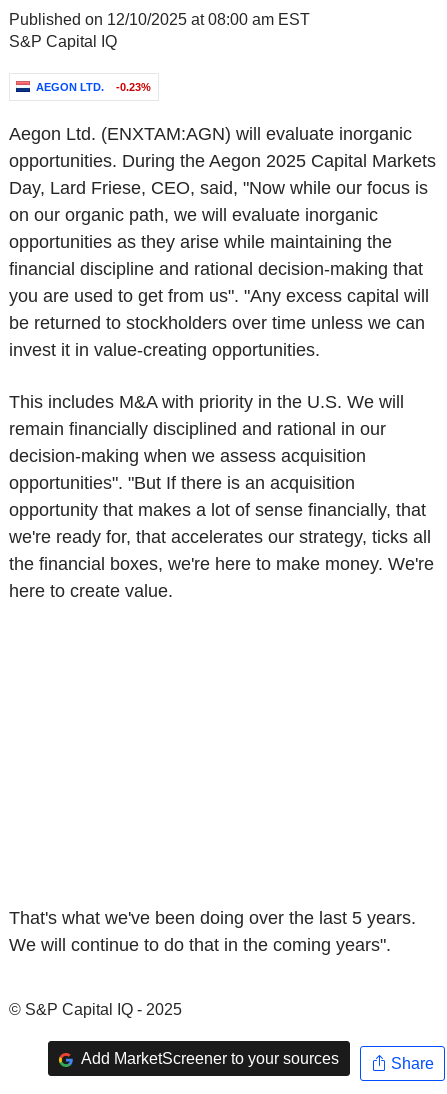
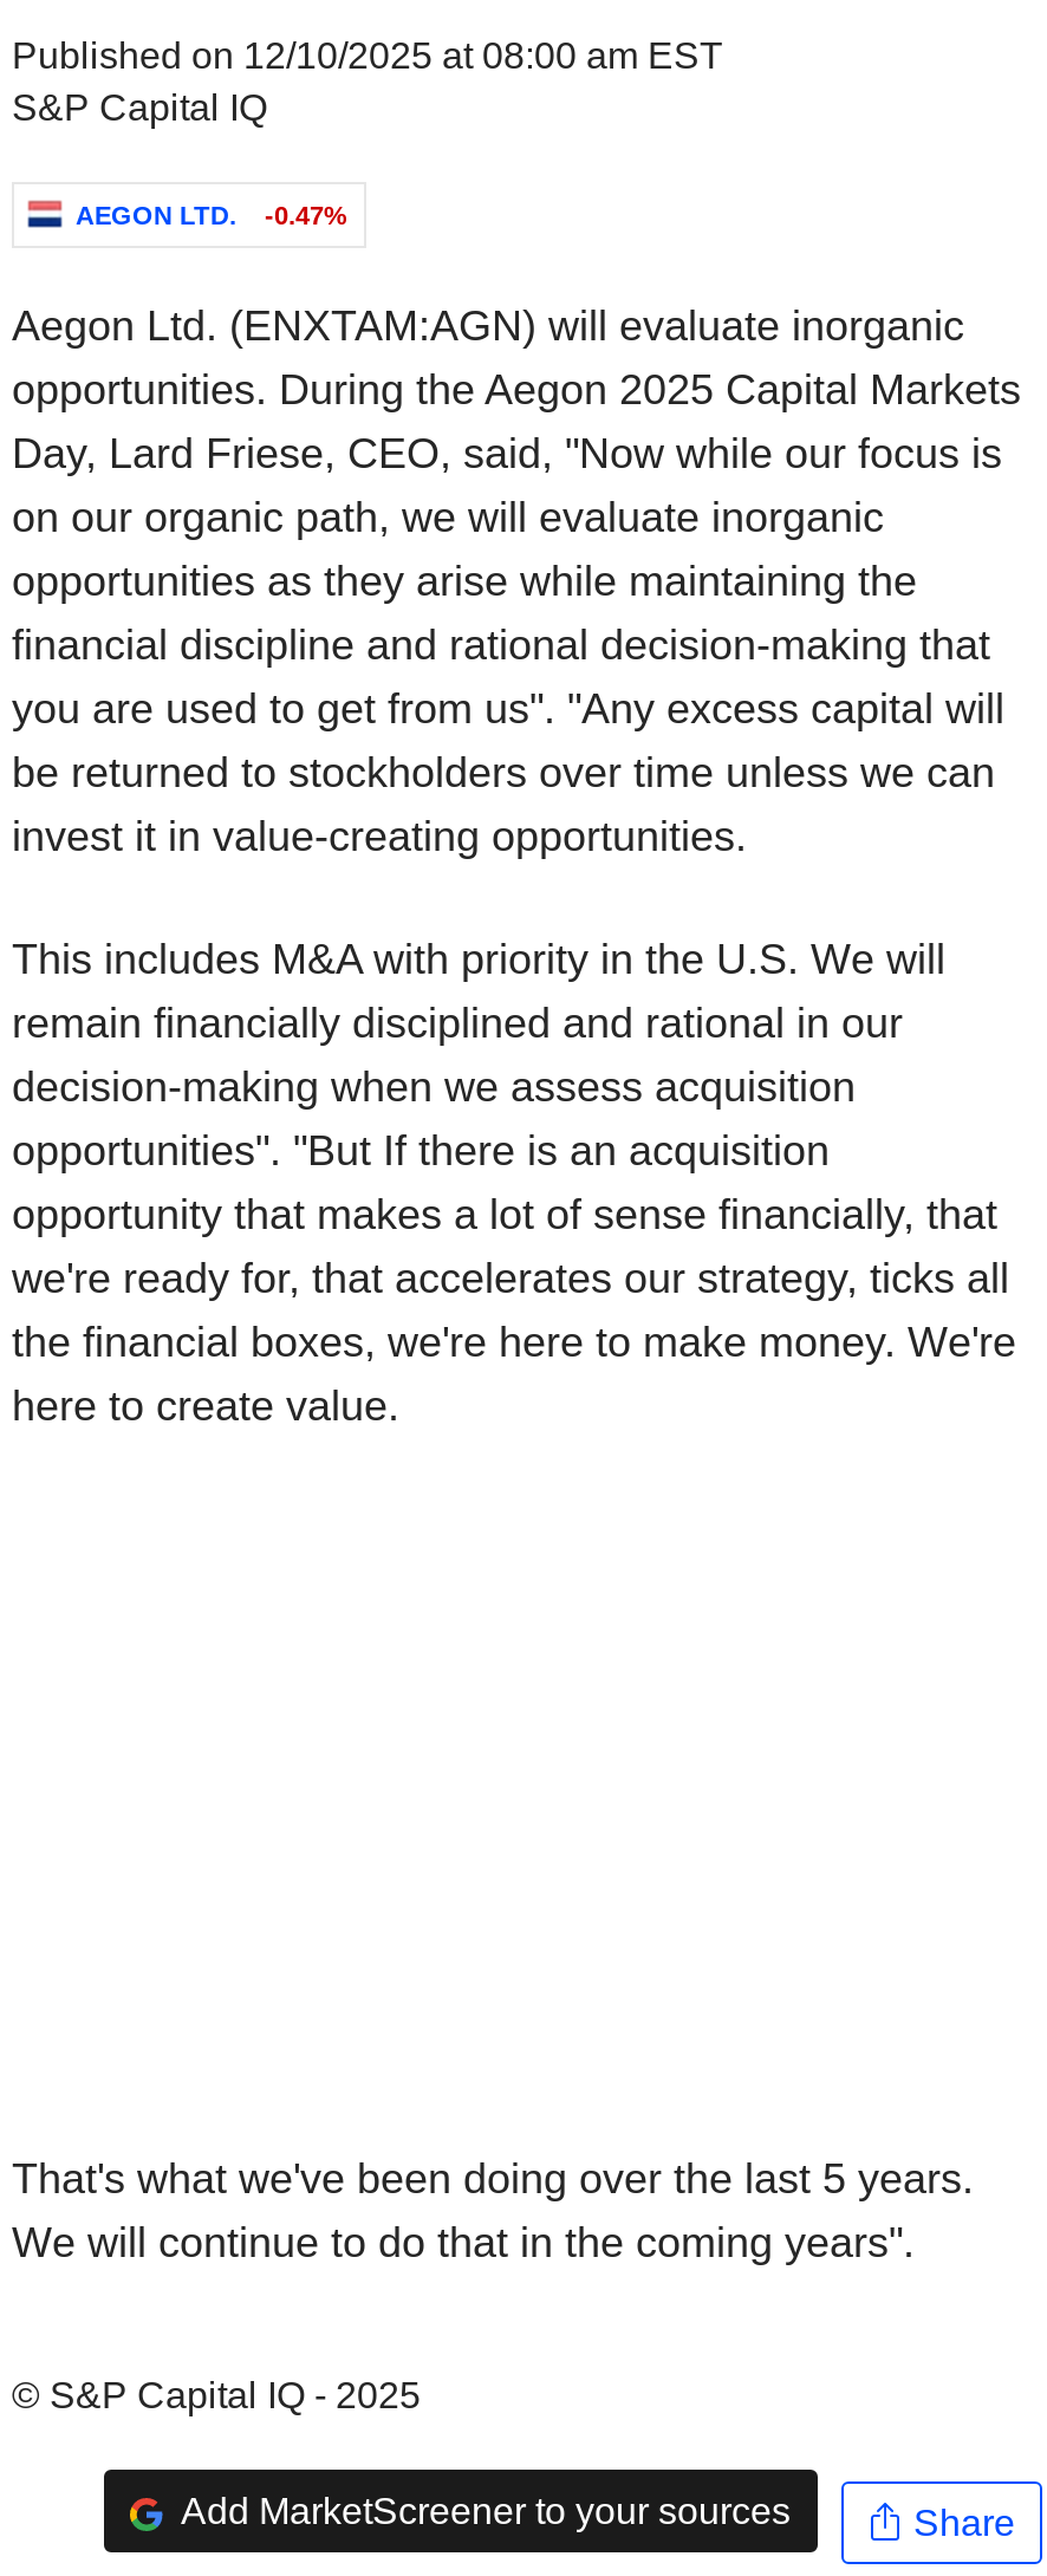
- AEGON LTD. -0.23%
+ AEGON LTD. -0.47%
